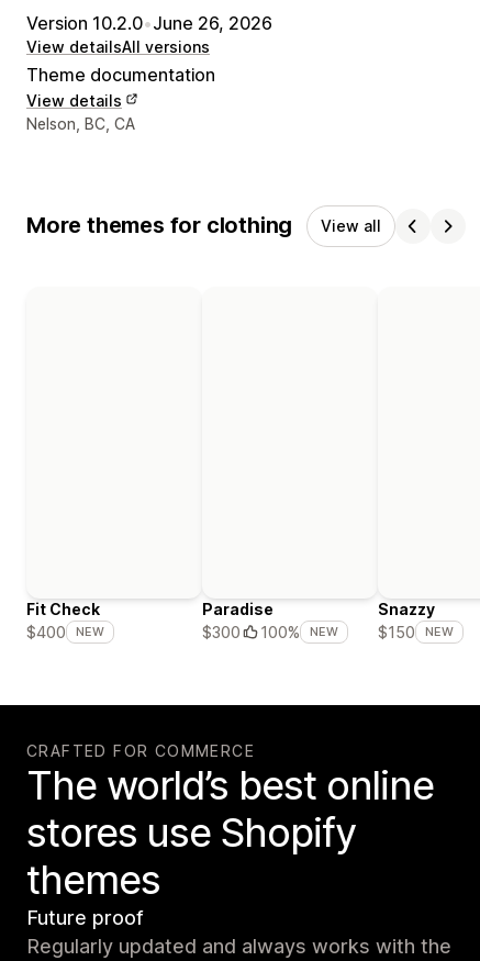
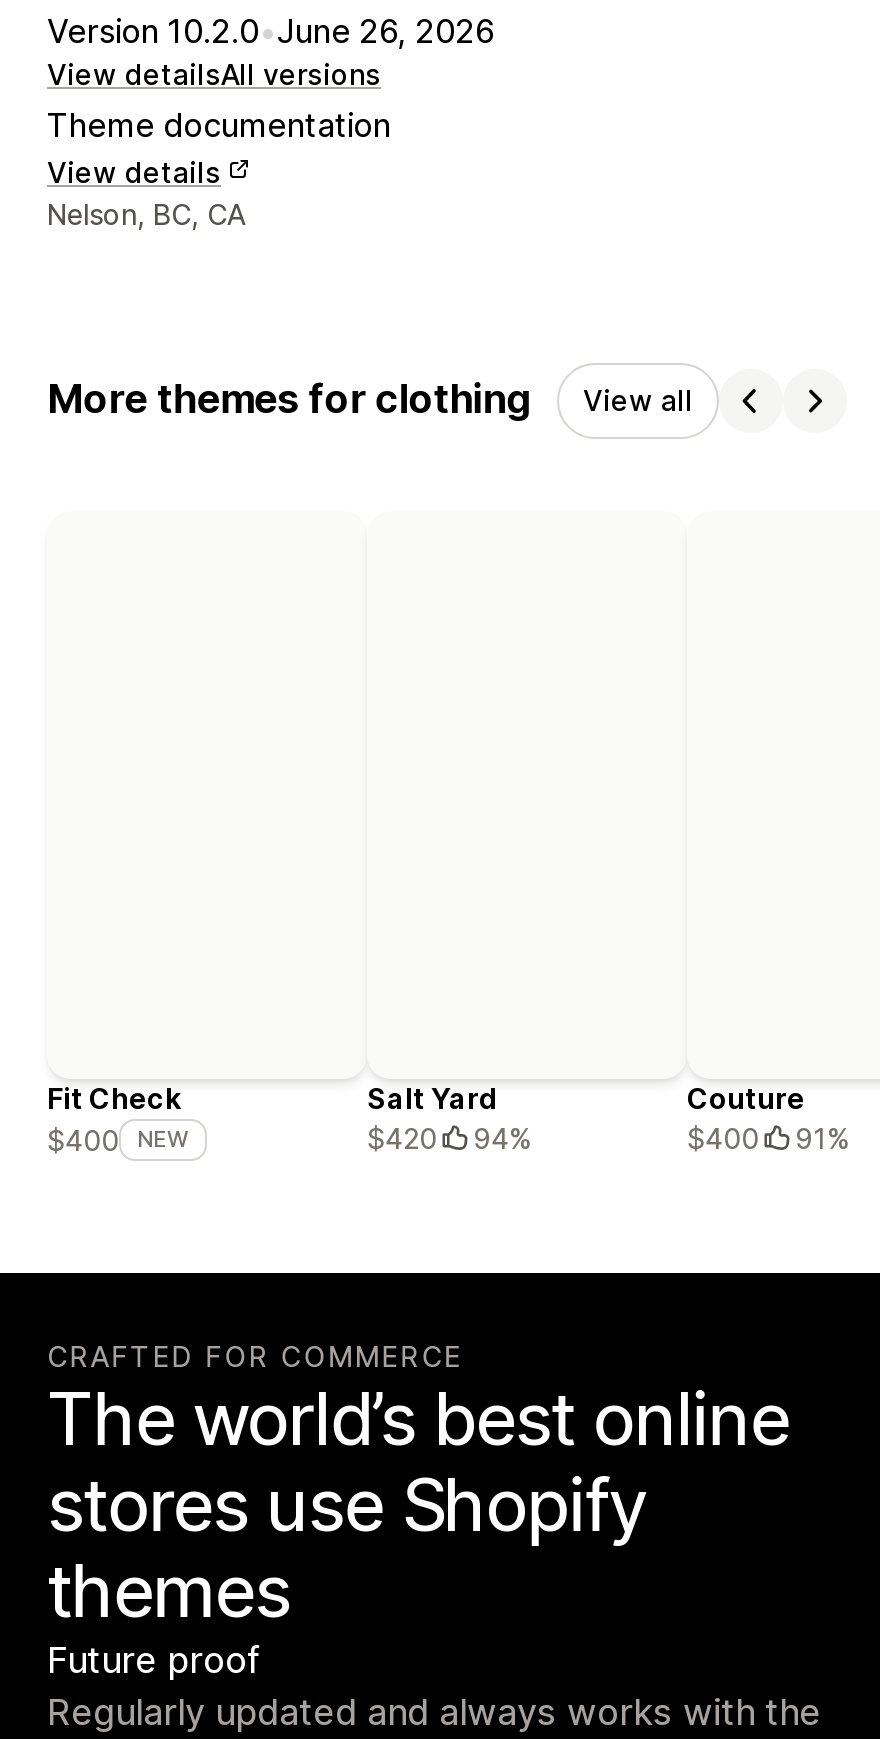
- Paradise
- $300
- 100%
- NEW
+ Salt Yard
+ $420
+ 94%

- Snazzy
- $150
- NEW
+ Couture
+ $400
+ 91%
